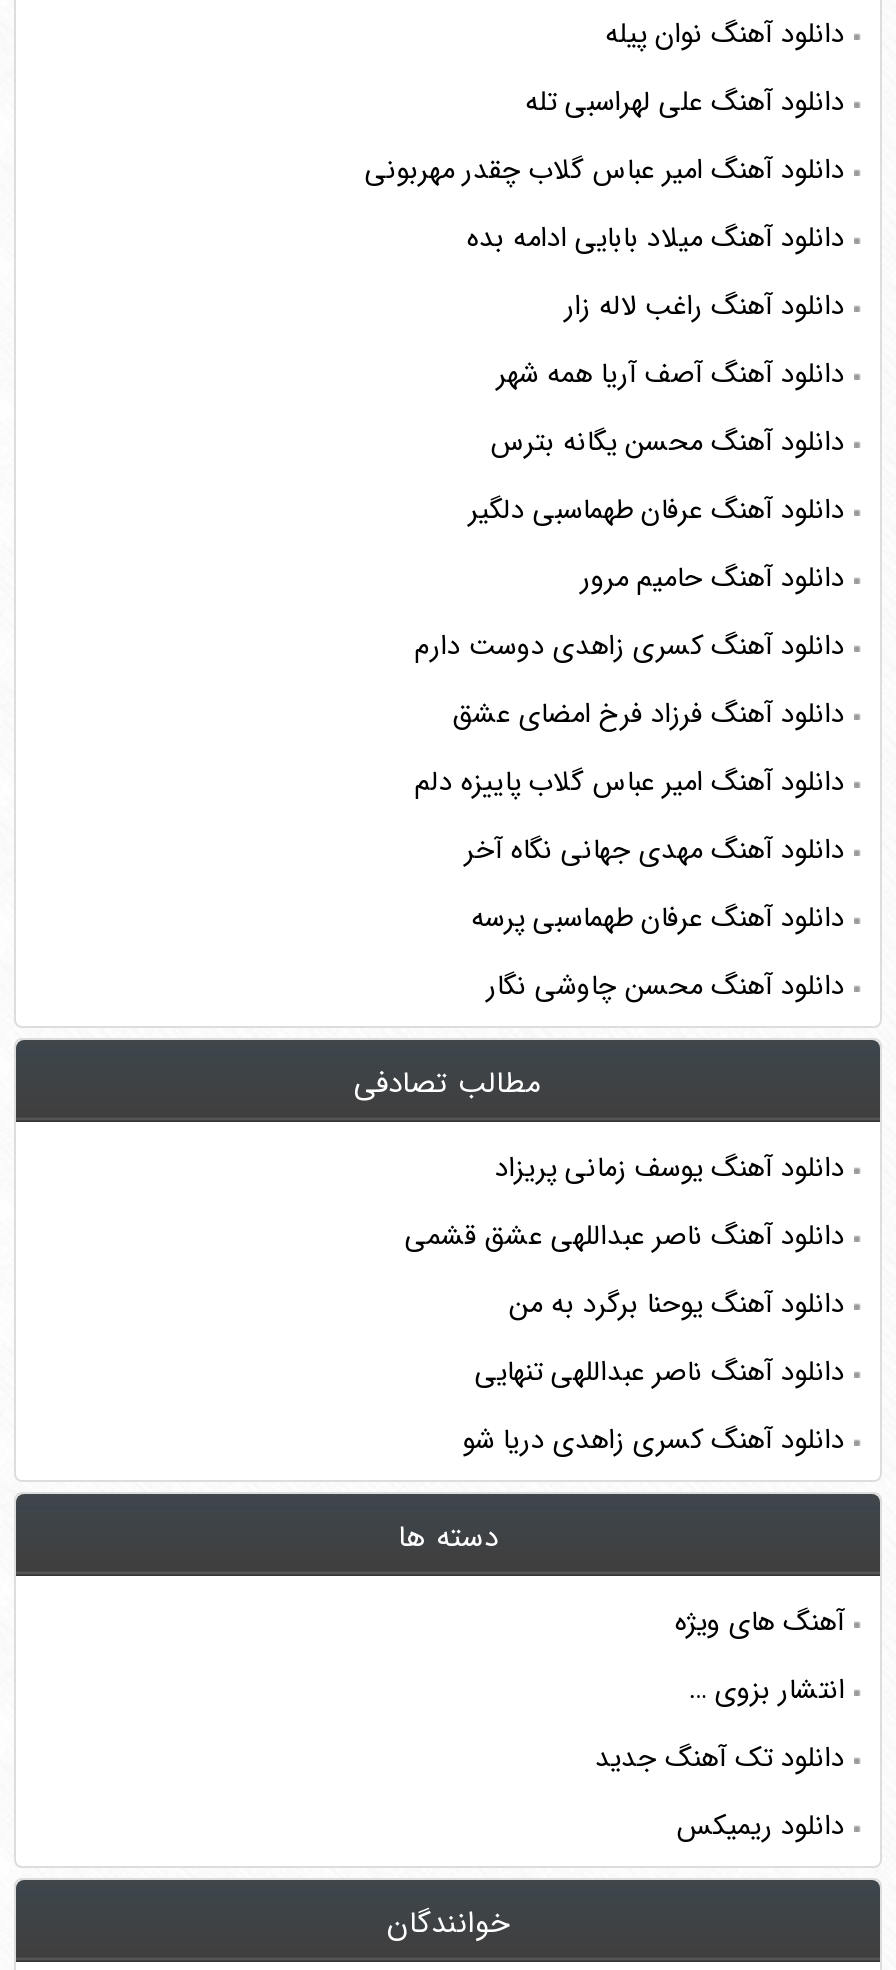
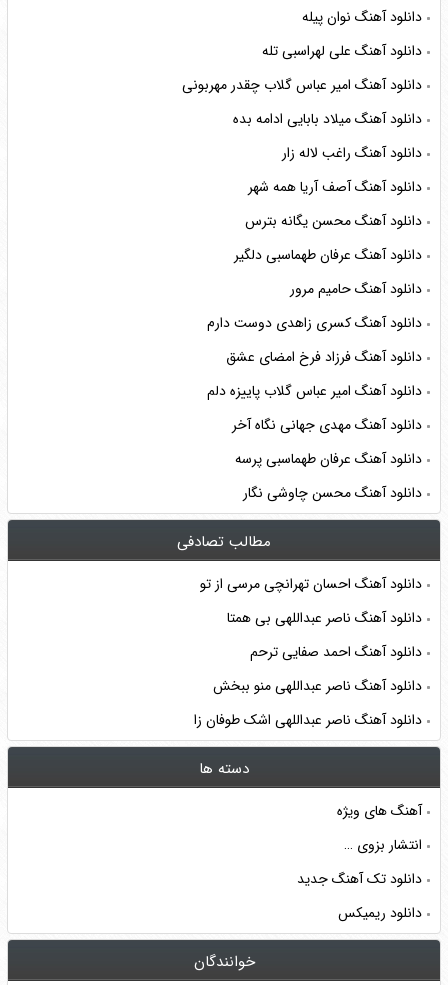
- دانلود آهنگ یوسف زمانی پریزاد
+ دانلود آهنگ احسان تهرانچی مرسی از تو

- دانلود آهنگ ناصر عبداللهی عشق قشمی
+ دانلود آهنگ ناصر عبداللهی بی همتا

- دانلود آهنگ یوحنا برگرد به من
+ دانلود آهنگ احمد صفایی ترحم

- دانلود آهنگ ناصر عبداللهی تنهایی
+ دانلود آهنگ ناصر عبداللهی منو ببخش

- دانلود آهنگ کسری زاهدی دریا شو
+ دانلود آهنگ ناصر عبداللهی اشک طوفان زا
